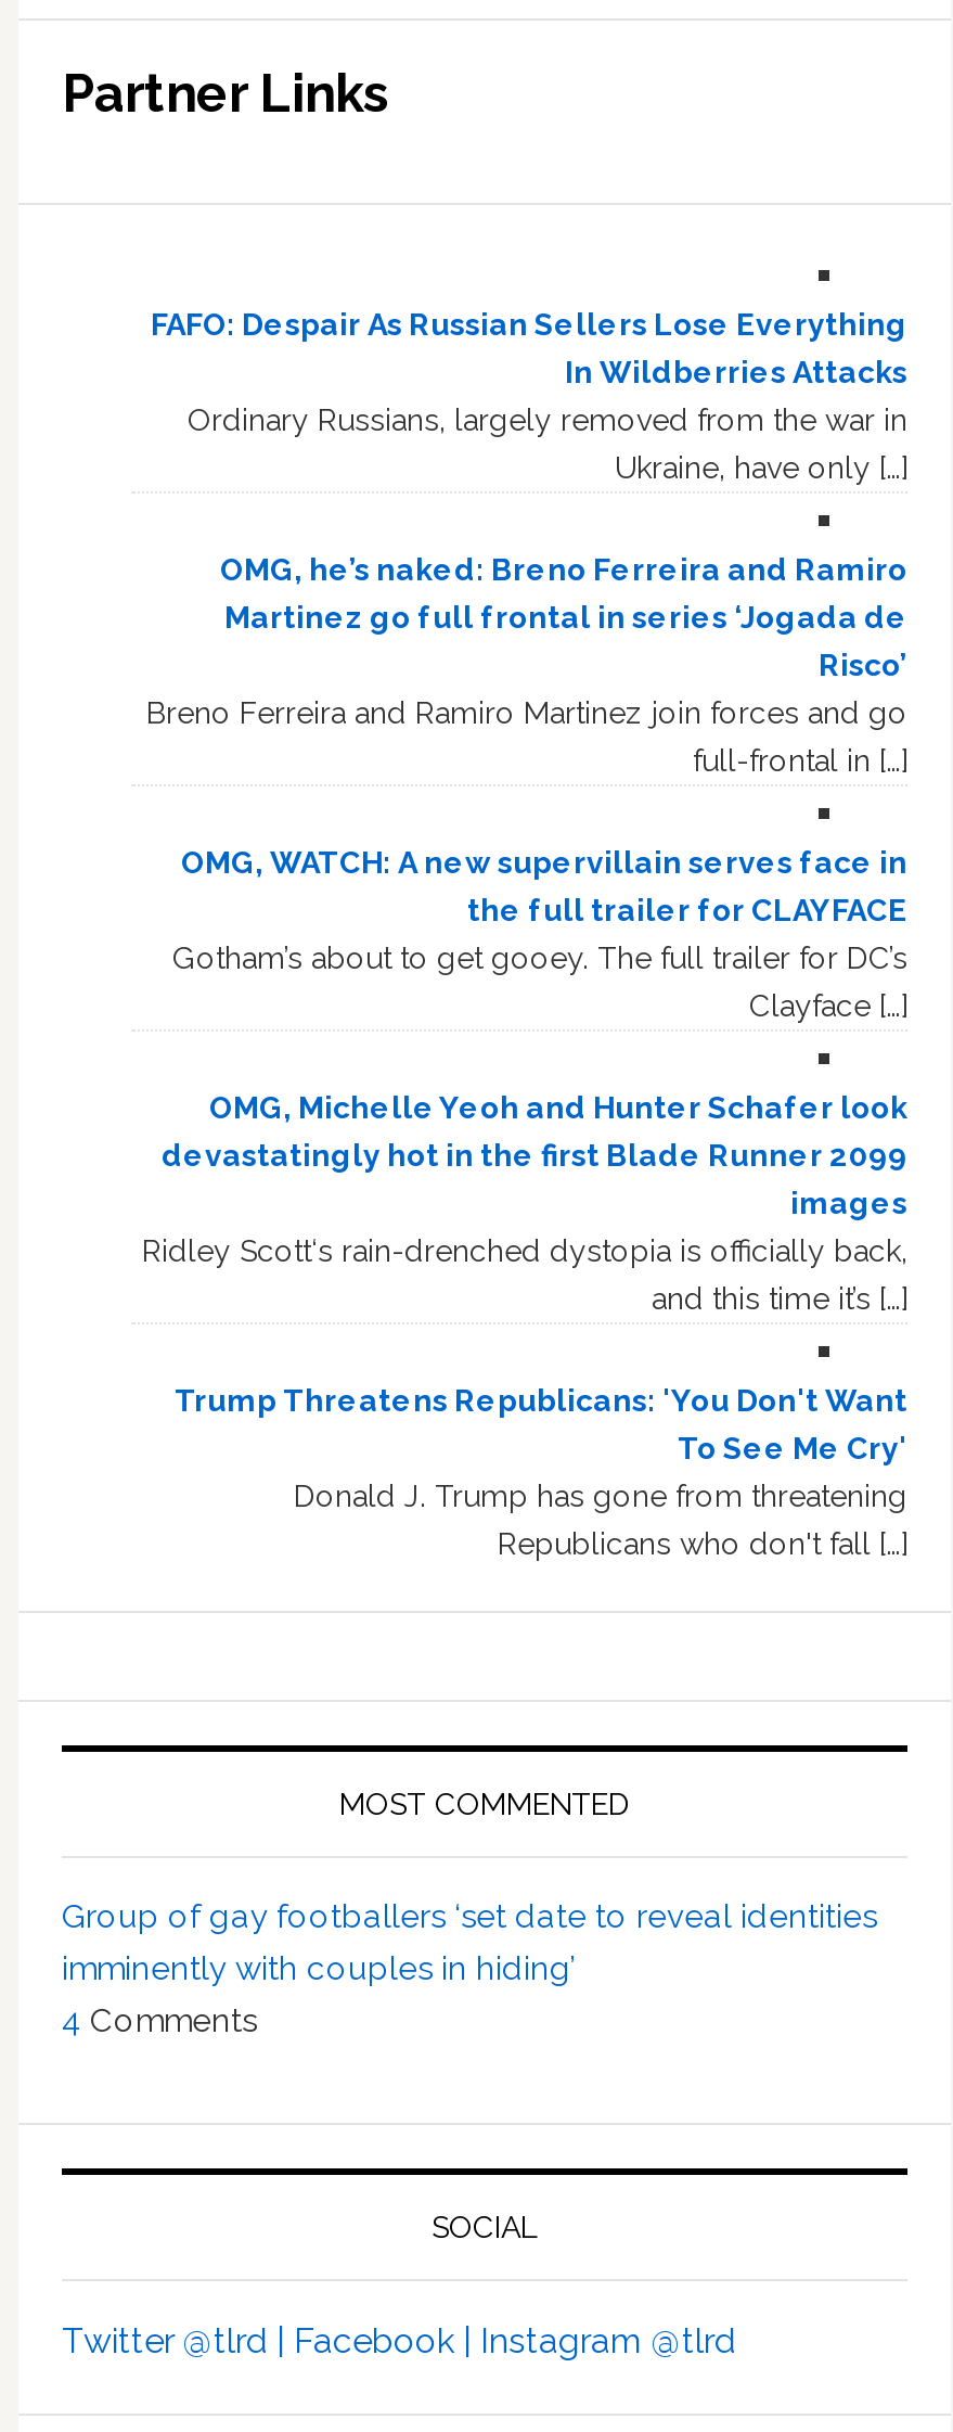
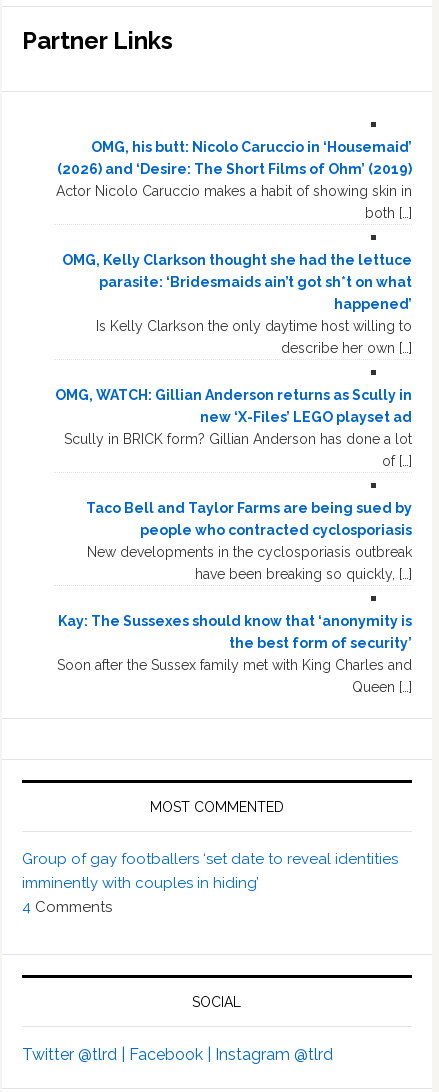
- FAFO: Despair As Russian Sellers Lose Everything
- In Wildberries Attacks
- Ordinary Russians, largely removed from the war in
- Ukraine, have only […]
+ OMG, his butt: Nicolo Caruccio in ‘Housemaid’
+ (2026) and ‘Desire: The Short Films of Ohm’ (2019)
+ Actor Nicolo Caruccio makes a habit of showing skin in
+ both […]

- OMG, he’s naked: Breno Ferreira and Ramiro
- Martinez go full frontal in series ‘Jogada de
- Risco’
- Breno Ferreira and Ramiro Martinez join forces and go
- full-frontal in […]
+ OMG, Kelly Clarkson thought she had the lettuce
+ parasite: ‘Bridesmaids ain’t got sh*t on what
+ happened’
+ Is Kelly Clarkson the only daytime host willing to
+ describe her own […]

- OMG, WATCH: A new supervillain serves face in
- the full trailer for CLAYFACE
- Gotham’s about to get gooey. The full trailer for DC’s
- Clayface […]
+ OMG, WATCH: Gillian Anderson returns as Scully in
+ new ‘X-Files’ LEGO playset ad
+ Scully in BRICK form? Gillian Anderson has done a lot
+ of […]

- OMG, Michelle Yeoh and Hunter Schafer look
- devastatingly hot in the first Blade Runner 2099
- images
- Ridley Scott‘s rain-drenched dystopia is officially back,
- and this time it’s […]
+ Taco Bell and Taylor Farms are being sued by
+ people who contracted cyclosporiasis
+ New developments in the cyclosporiasis outbreak
+ have been breaking so quickly, […]

- Trump Threatens Republicans: 'You Don't Want
- To See Me Cry'
- Donald J. Trump has gone from threatening
- Republicans who don't fall […]
+ Kay: The Sussexes should know that ‘anonymity is
+ the best form of security’
+ Soon after the Sussex family met with King Charles and
+ Queen […]
